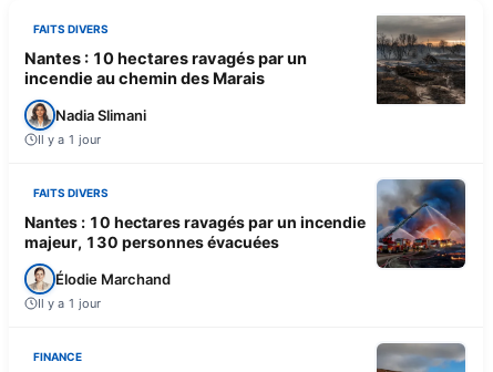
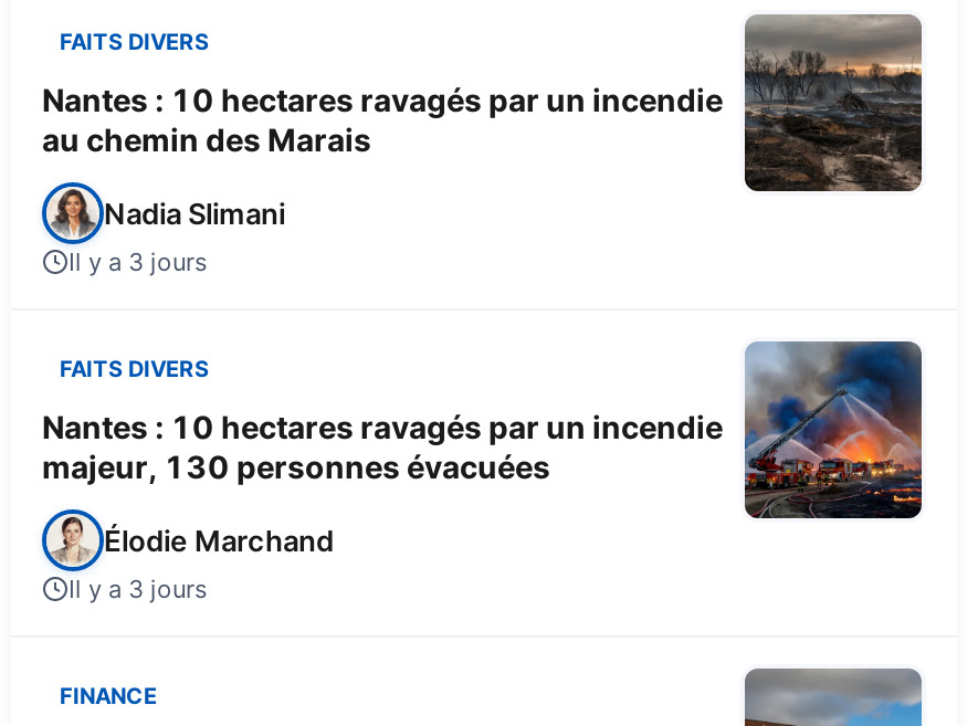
- Il y a 1 jour
+ Il y a 3 jours

- Il y a 1 jour
+ Il y a 3 jours
